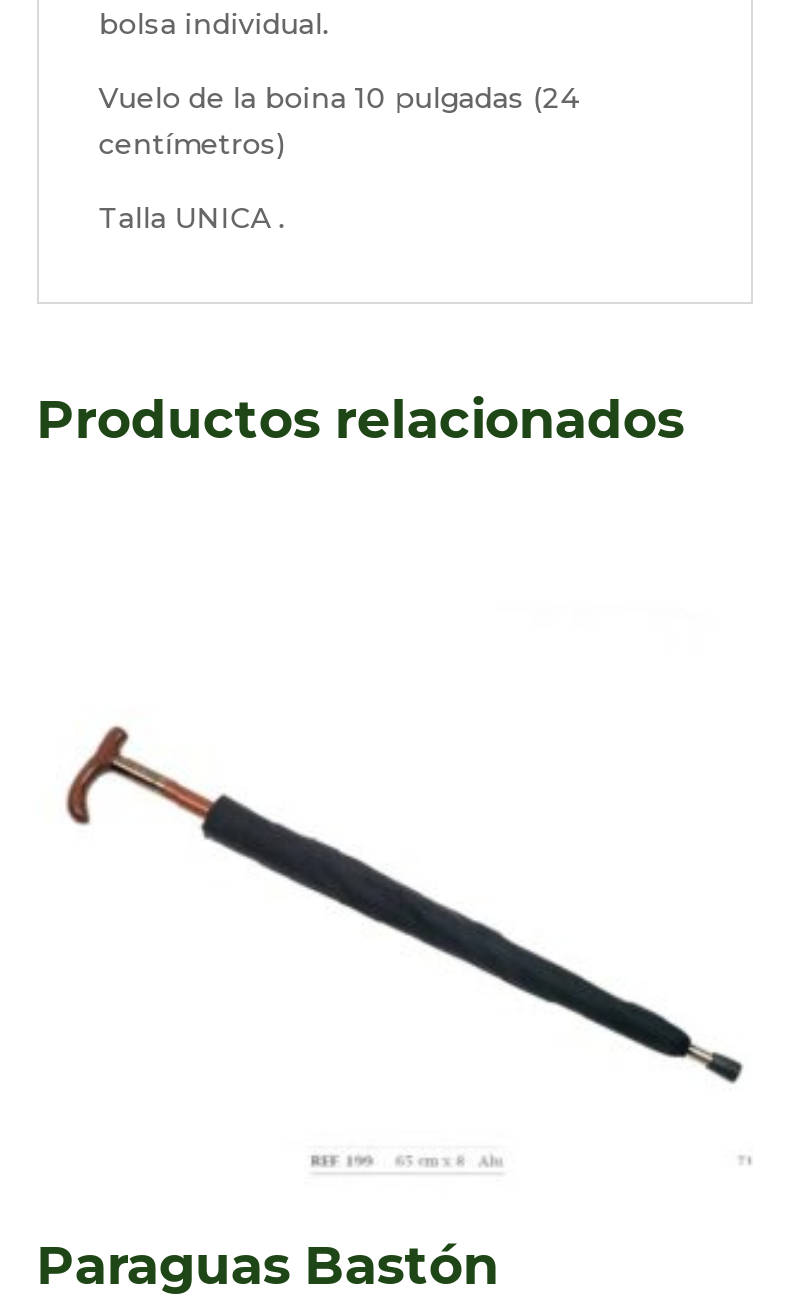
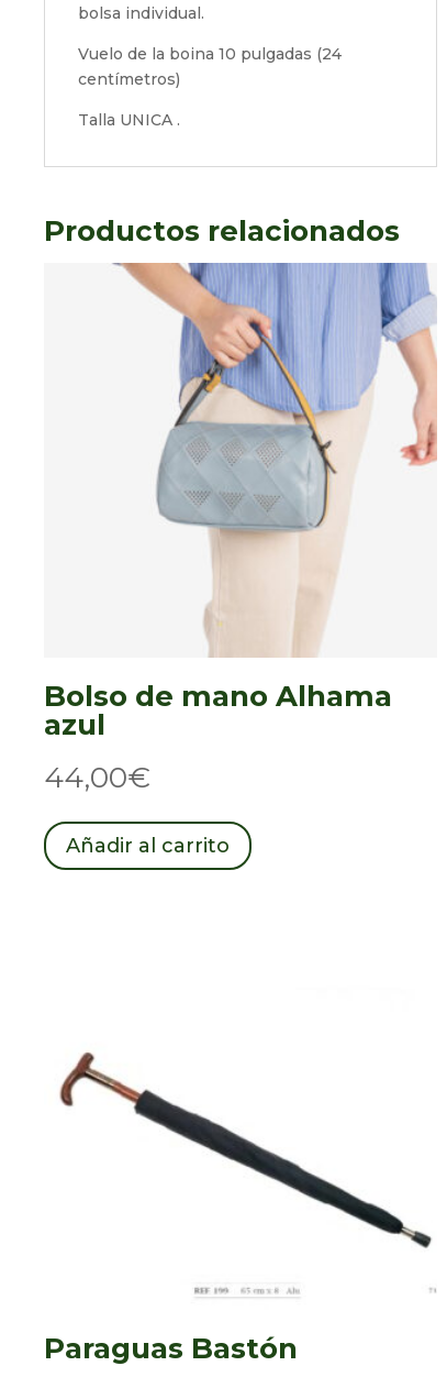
+ [image]
+ Bolso de mano Alhama
+ azul
+ 44,00€
+ Añadir al carrito
